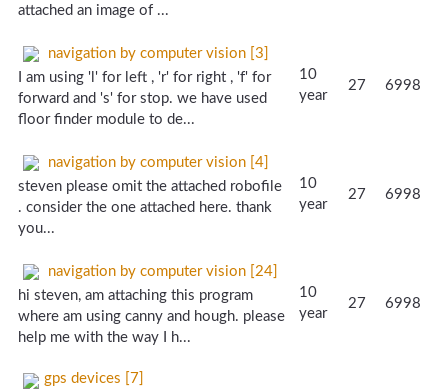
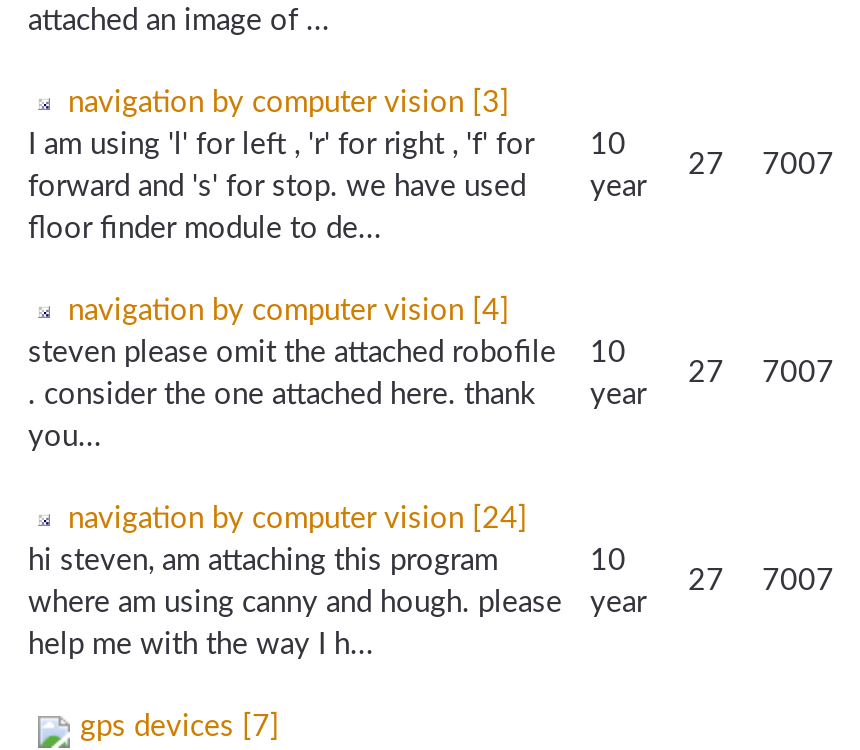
- 27 6998
+ 27 7007

- 27 6998
+ 27 7007

- 27 6998
+ 27 7007
